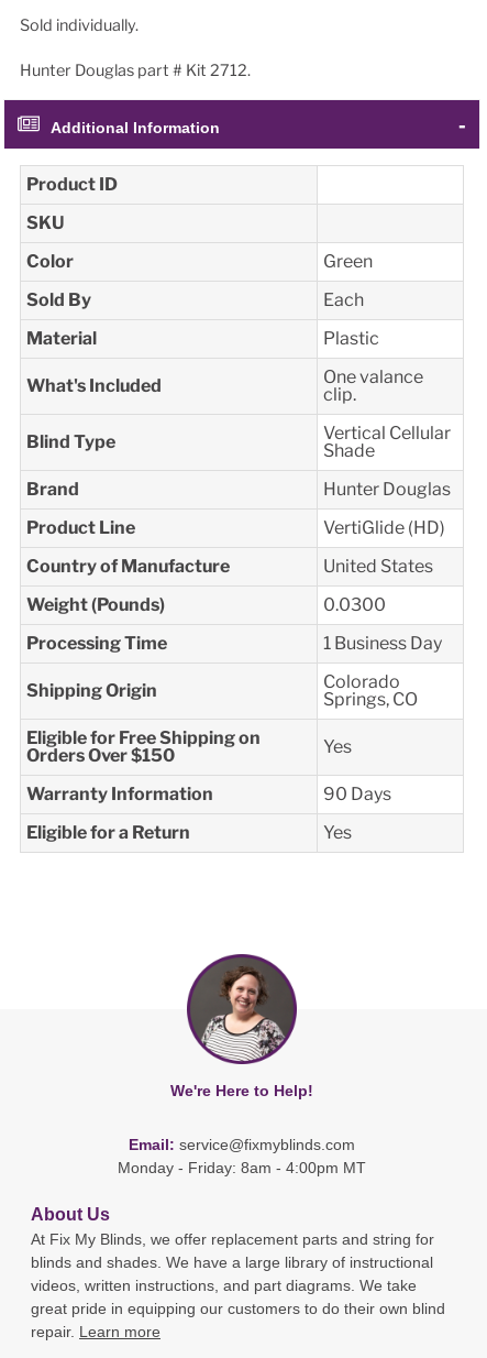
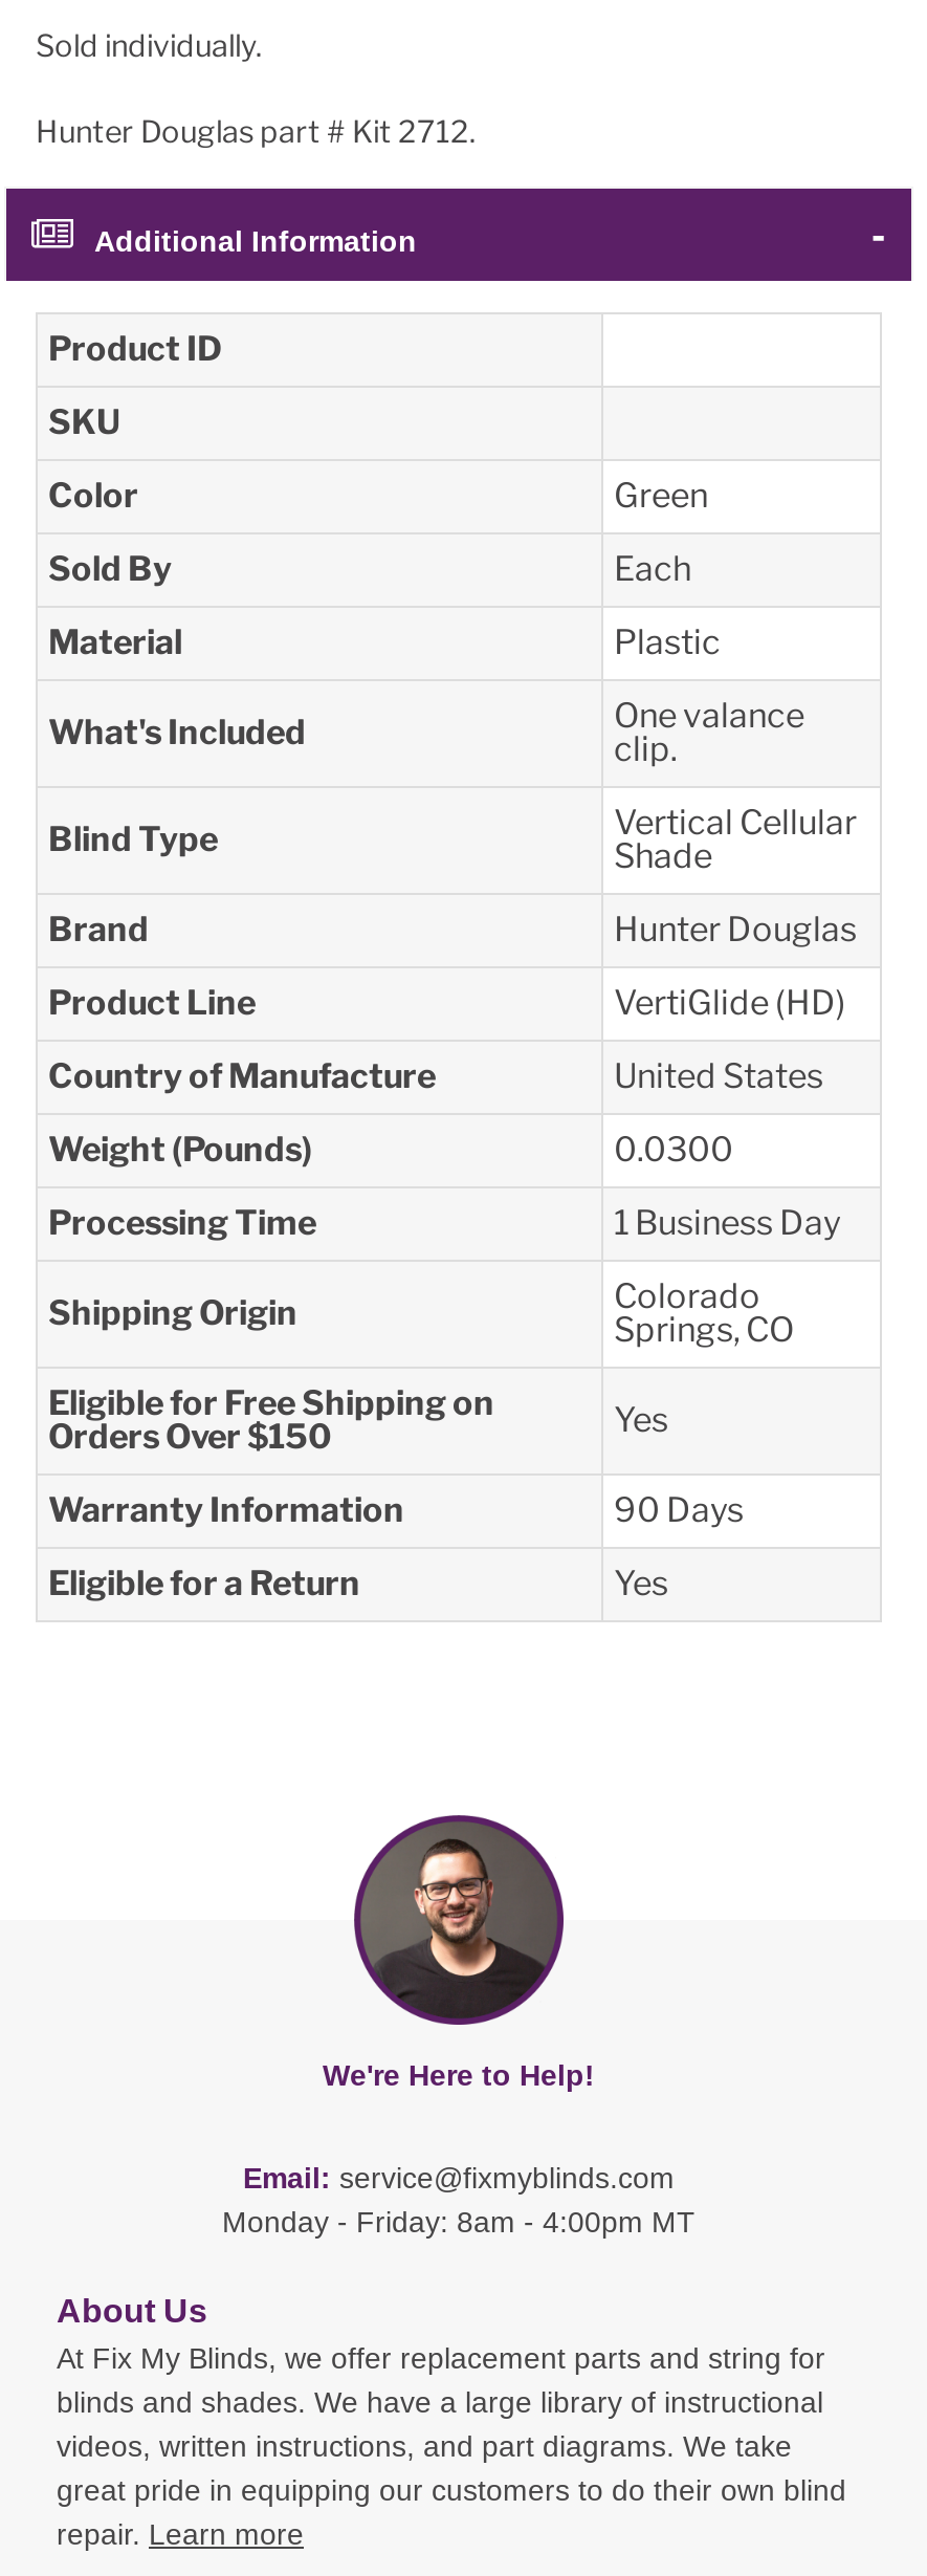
- [image]
+ [image]
